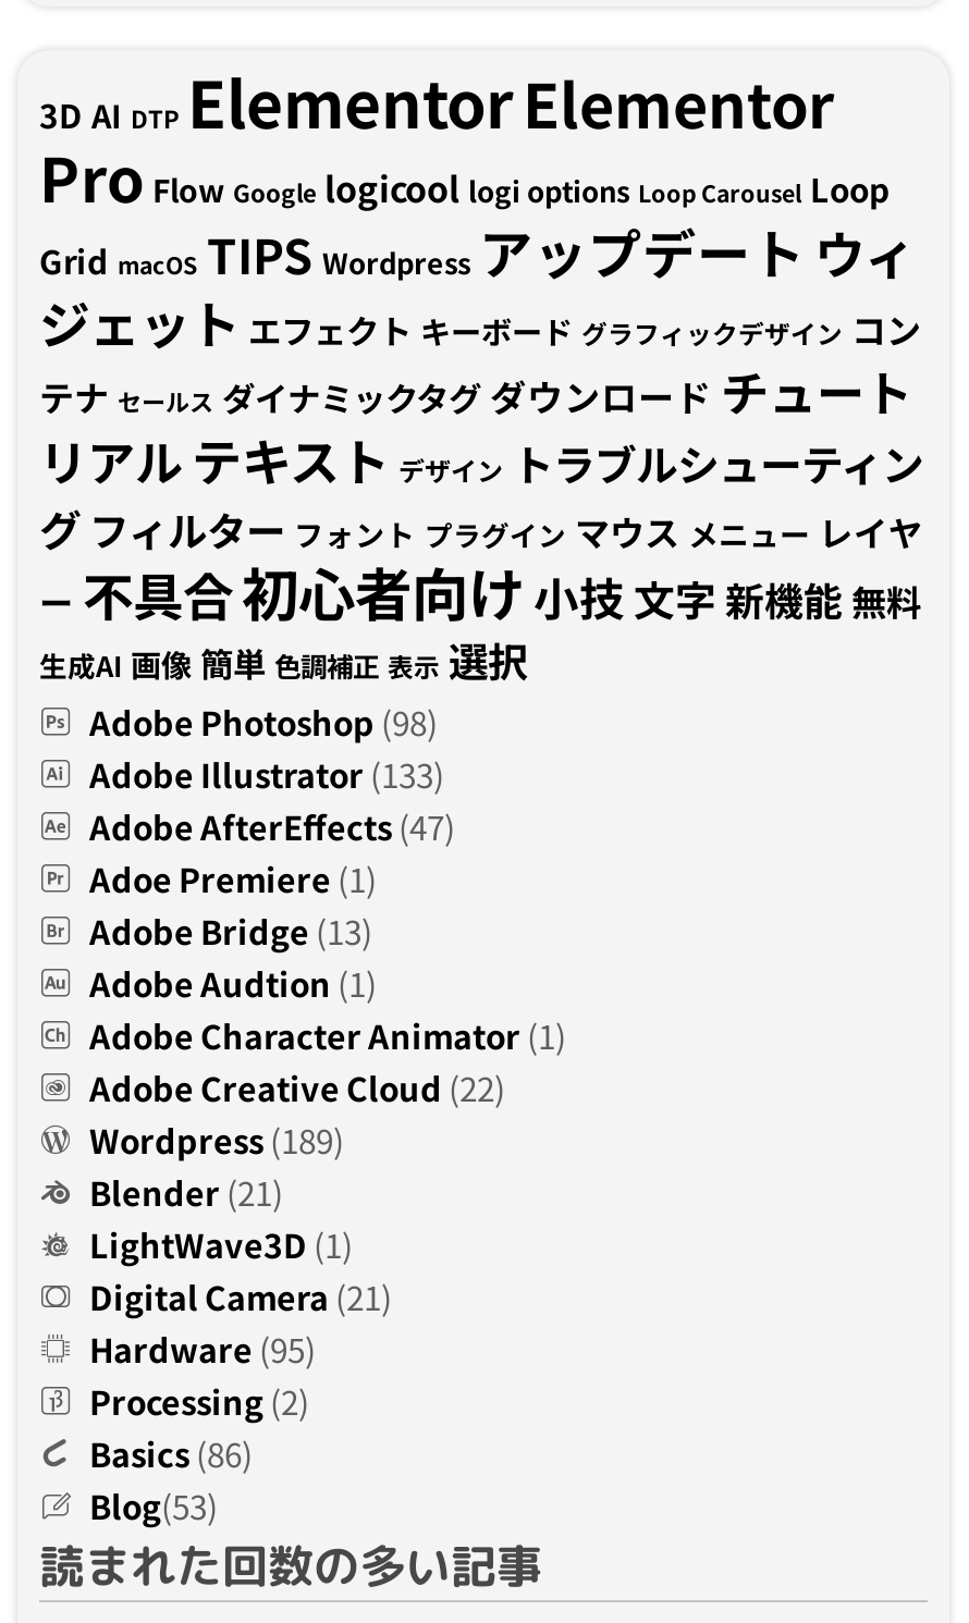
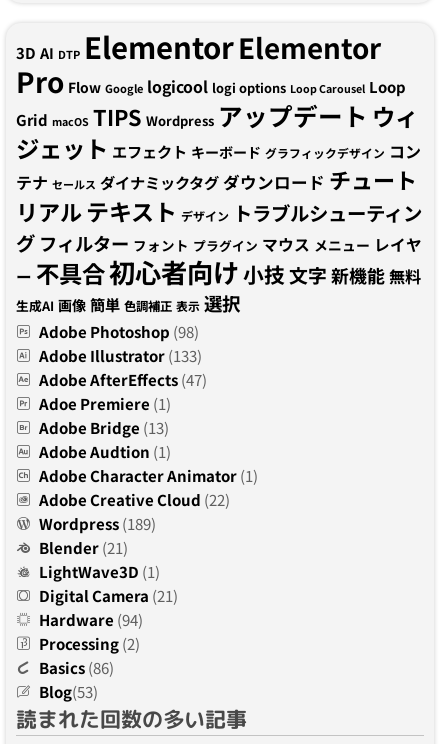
- Hardware (95)
+ Hardware (94)
